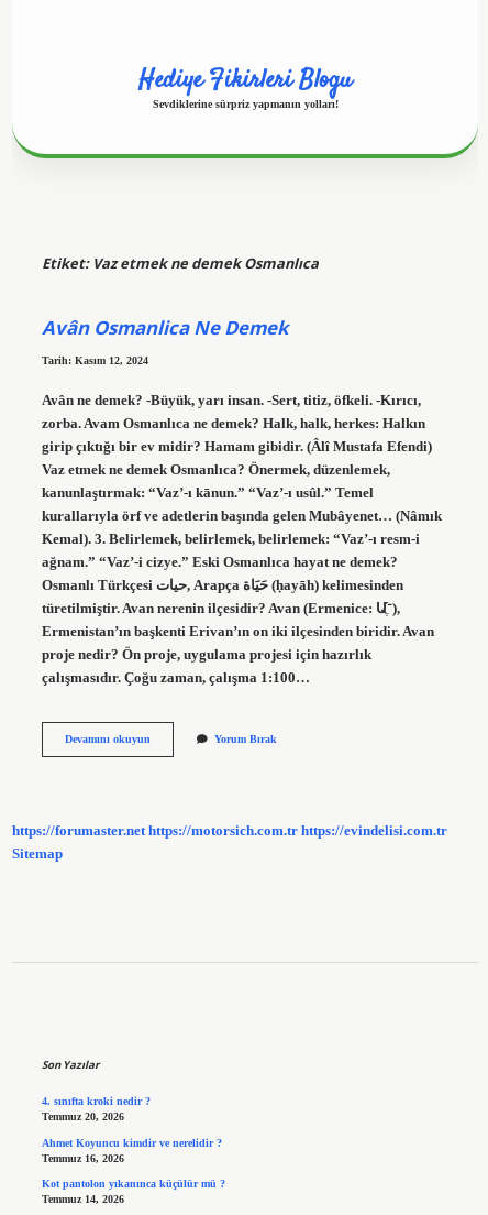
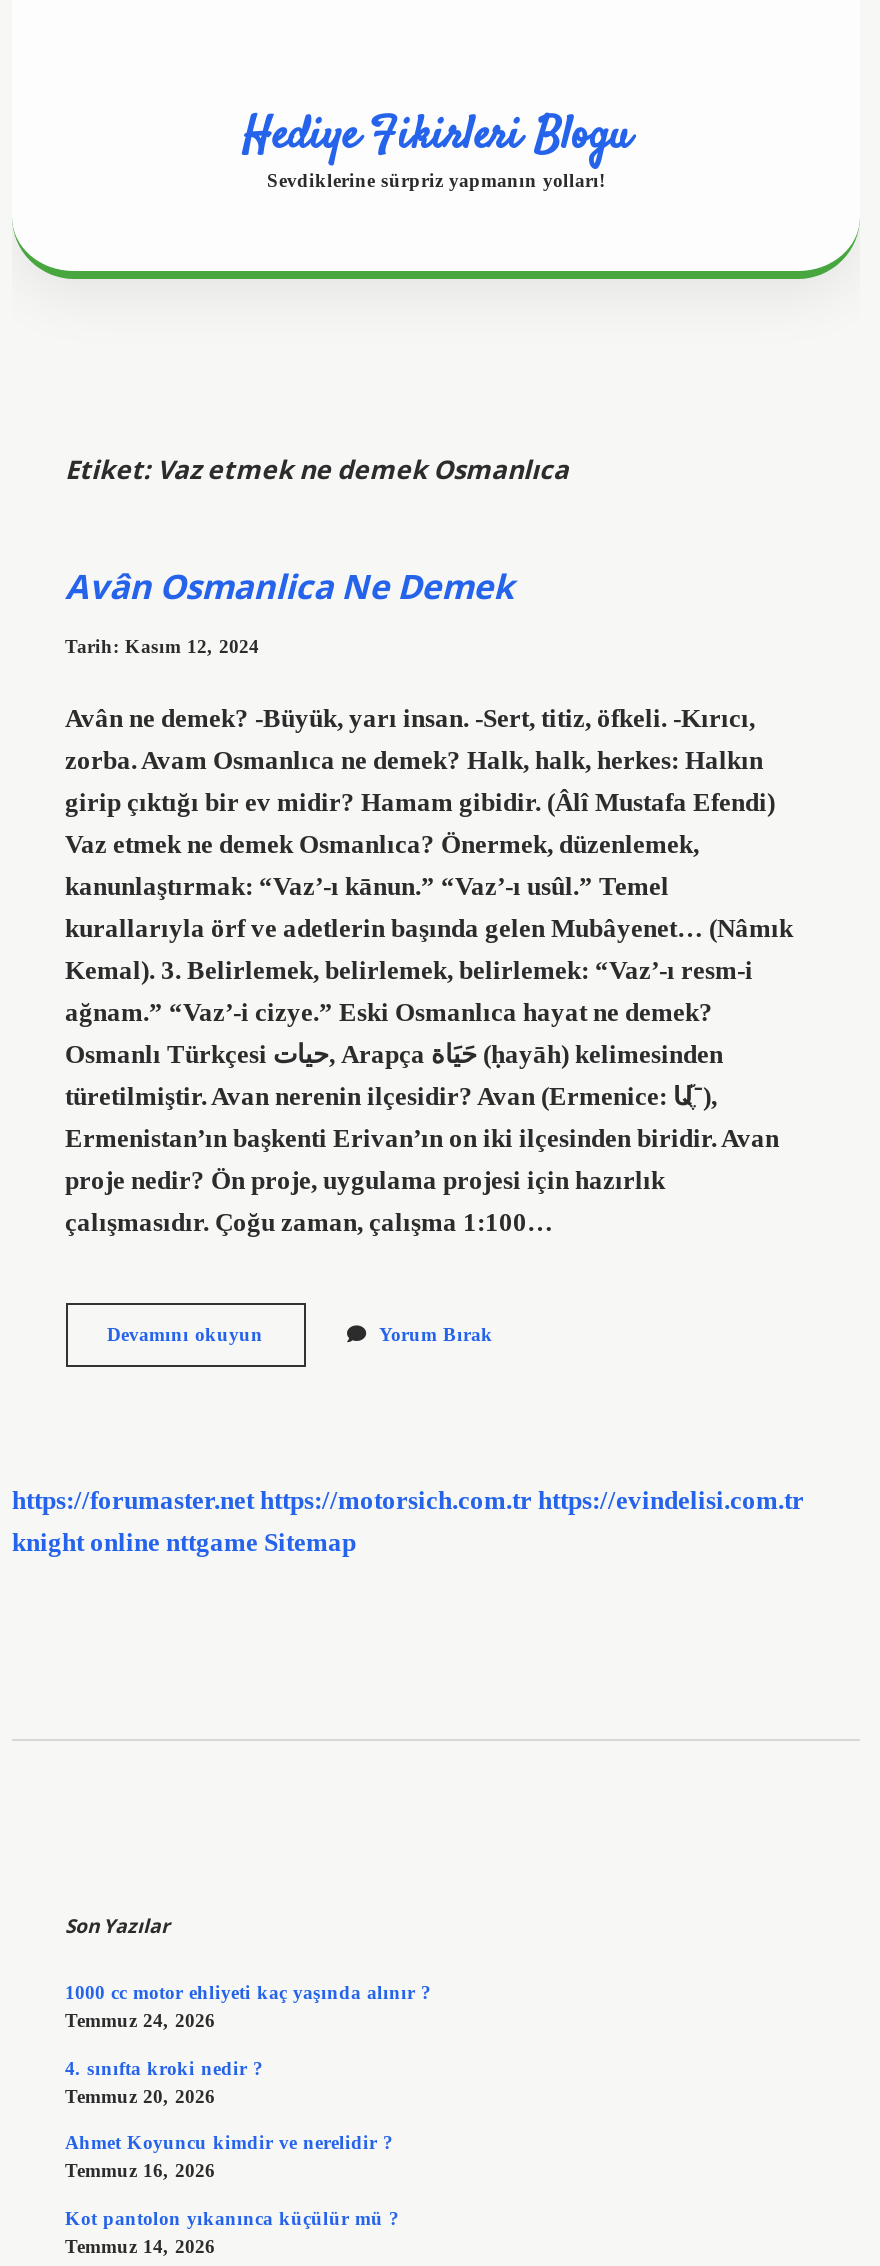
- Sitemap
+ knight online nttgame Sitemap

+ 1000 cc motor ehliyeti kaç yaşında alınır ?
+ Temmuz 24, 2026
